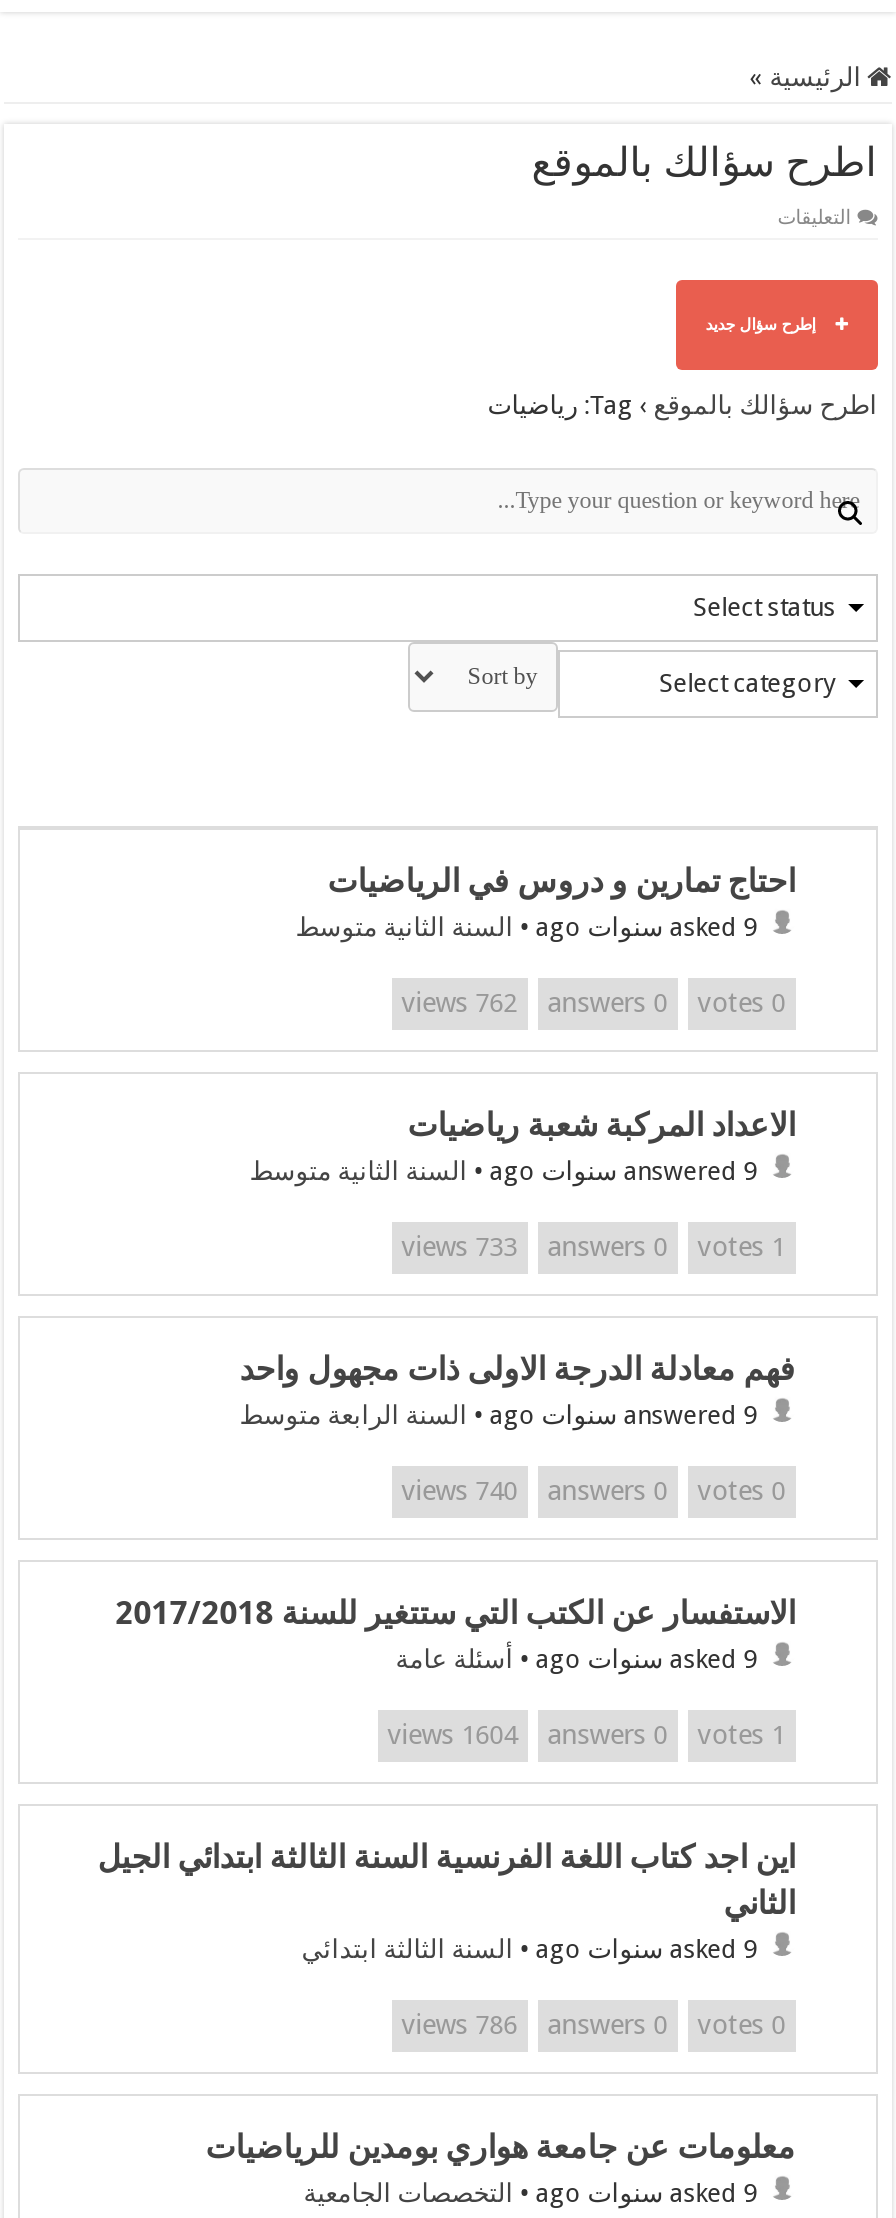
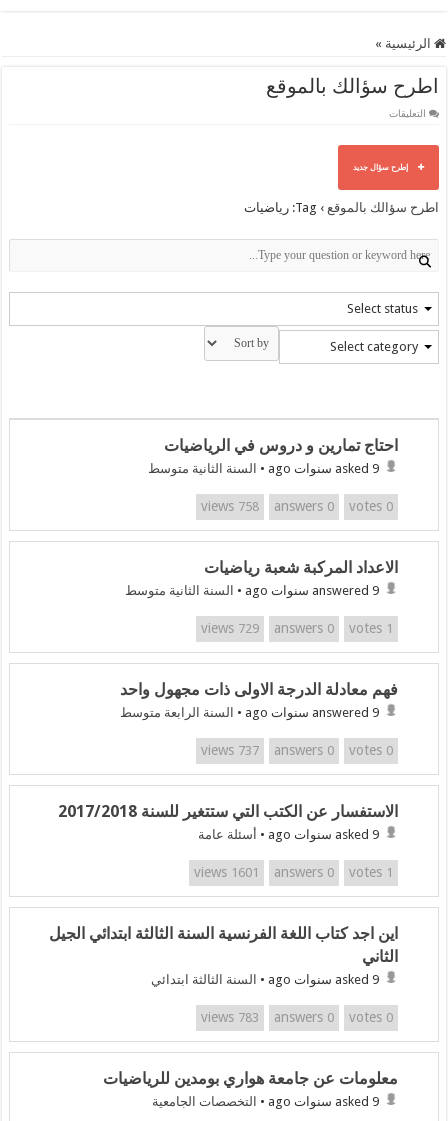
- 762
+ 758

- 733
+ 729

- 740
+ 737

- 1604
+ 1601

- 786
+ 783
